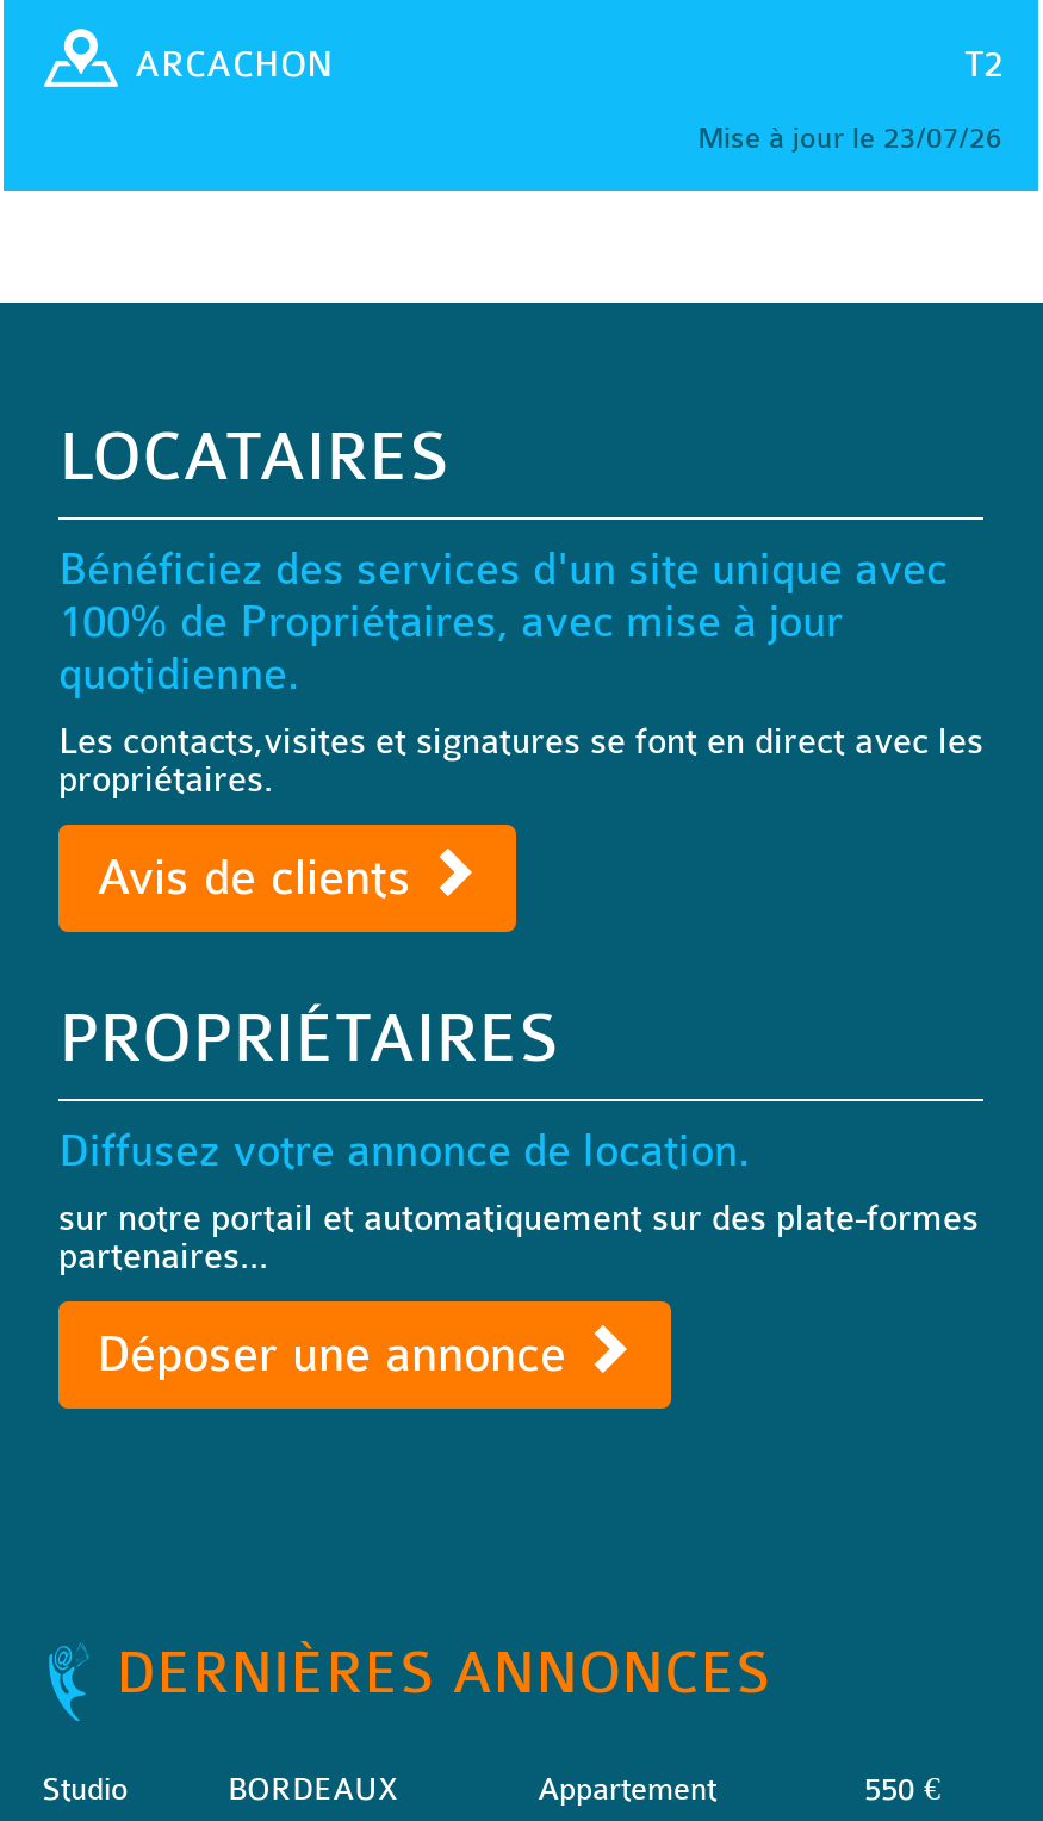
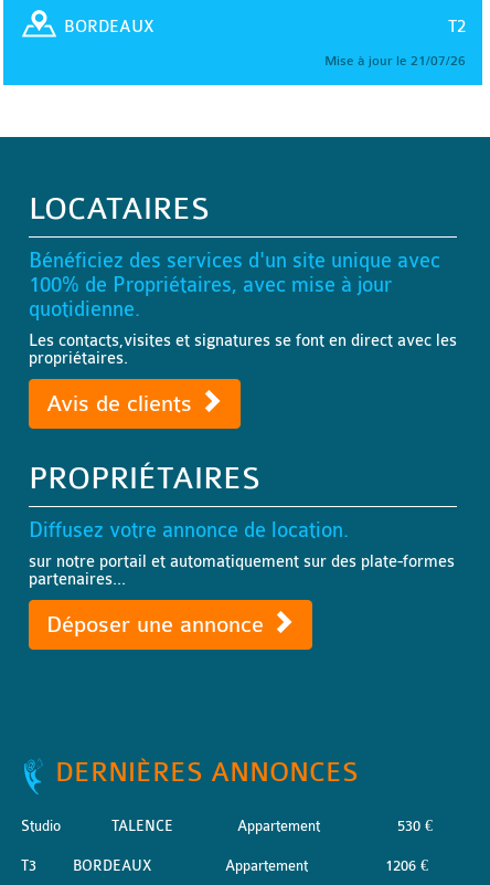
- ARCACHON
+ BORDEAUX

- Mise à jour le 23/07/26
+ Mise à jour le 21/07/26

- 550 €
+ 1206 €

+ TALENCE
+ Appartement
+ 530 €
+ T3
